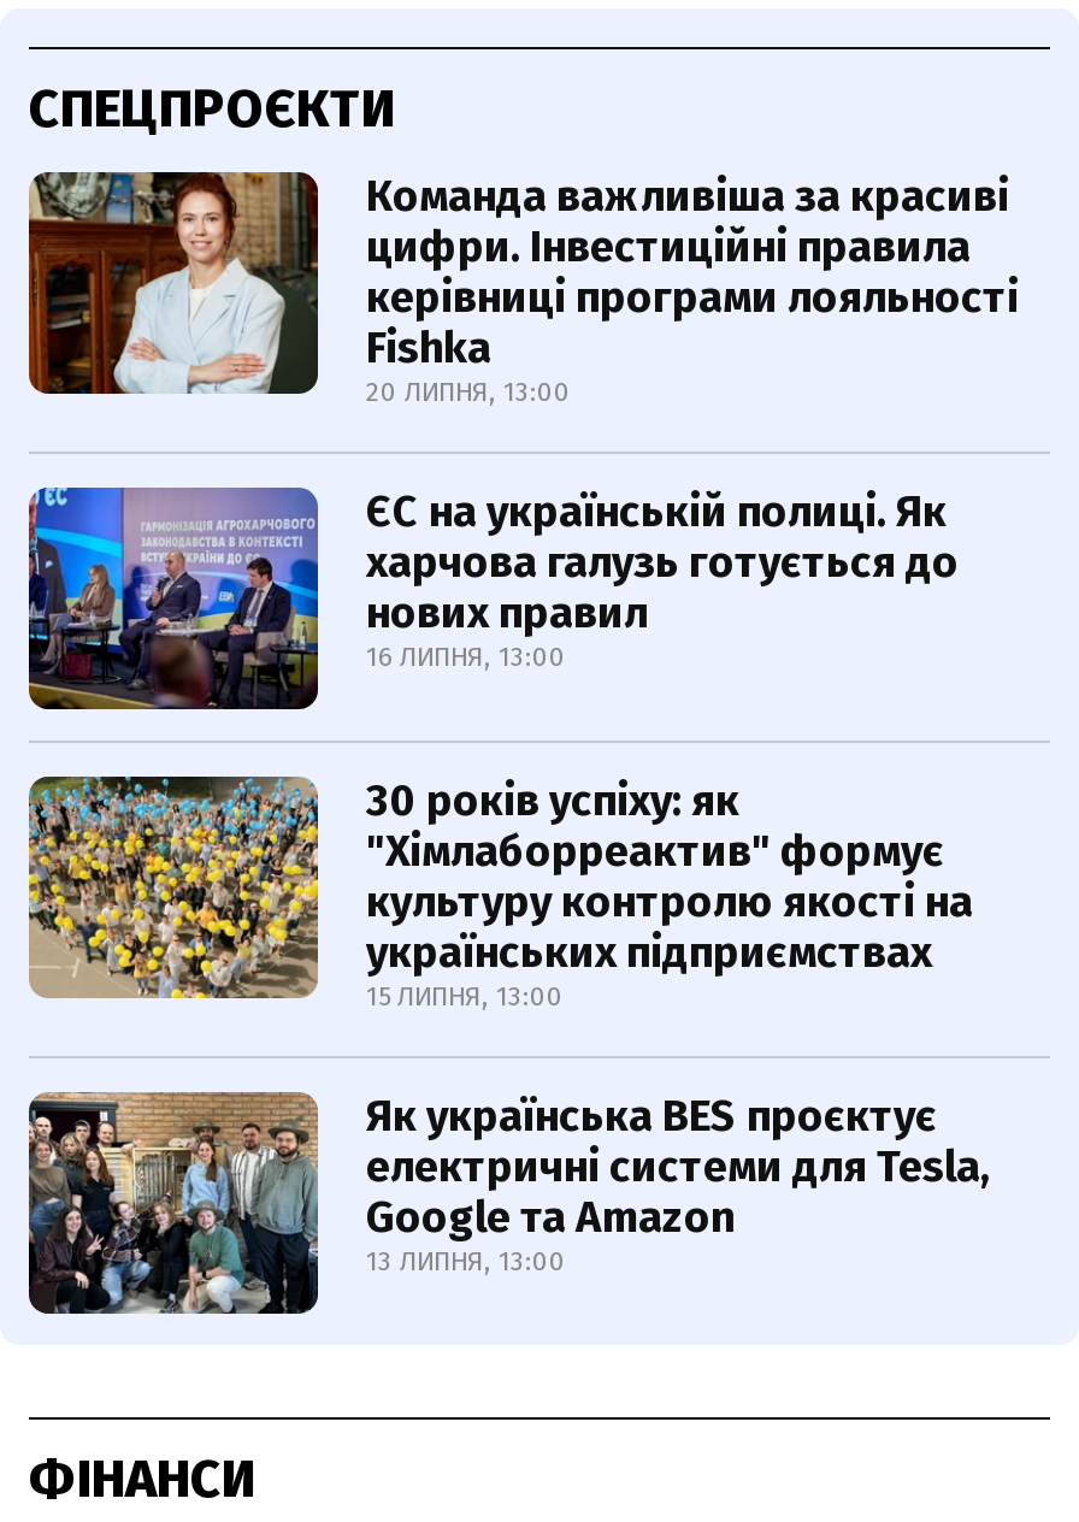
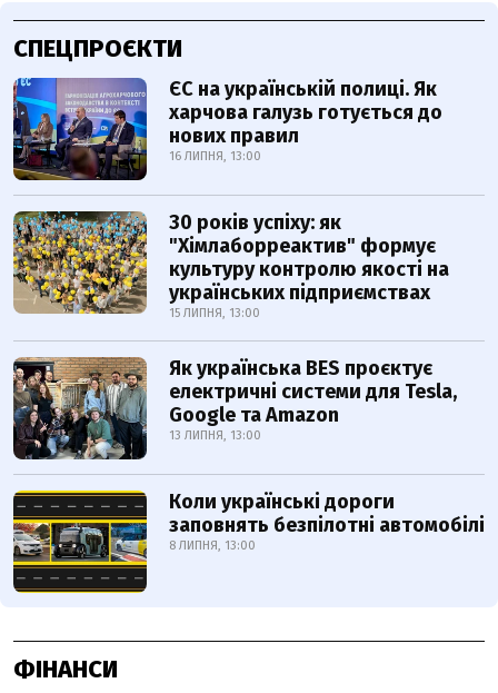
- [image]
- Команда важливіша за красиві
- цифри. Інвестиційні правила
- керівниці програми лояльності
- Fishka
- 20 ЛИПНЯ, 13:00

moved up: [image] | ЄС на українській полиці. Як | харчова галузь готується до | ... | Google та Amazon | 13 ЛИПНЯ, 13:00

+ [image]
+ Коли українські дороги
+ заповнять безпілотні автомобілі
+ 8 ЛИПНЯ, 13:00
